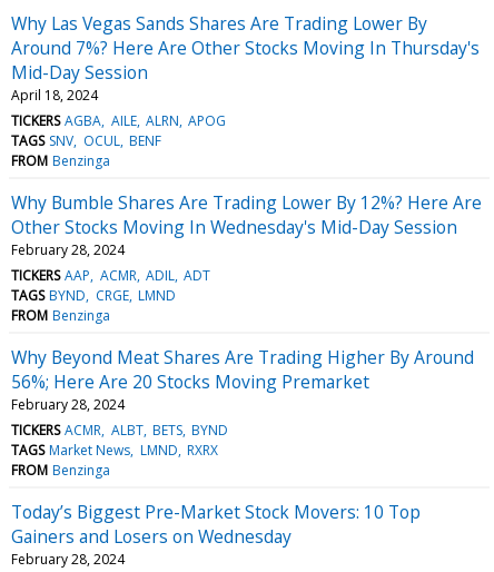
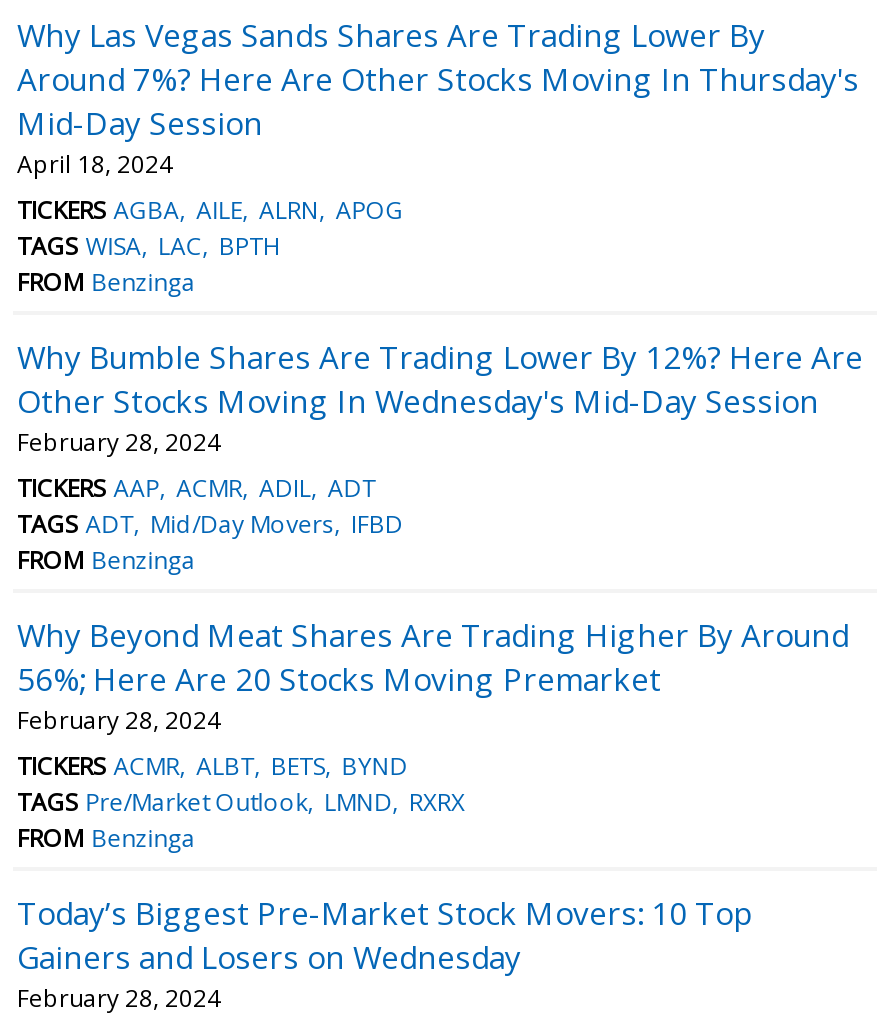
- TAGS SNV OCUL BENF
+ TAGS WISA LAC BPTH

- TAGS BYND CRGE LMND
+ TAGS ADT Mid/Day Movers IFBD

- TAGS Market News LMND RXRX
+ TAGS Pre/Market Outlook LMND RXRX
